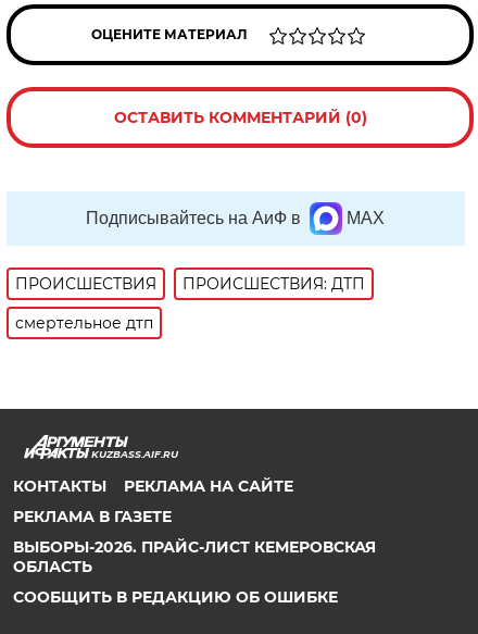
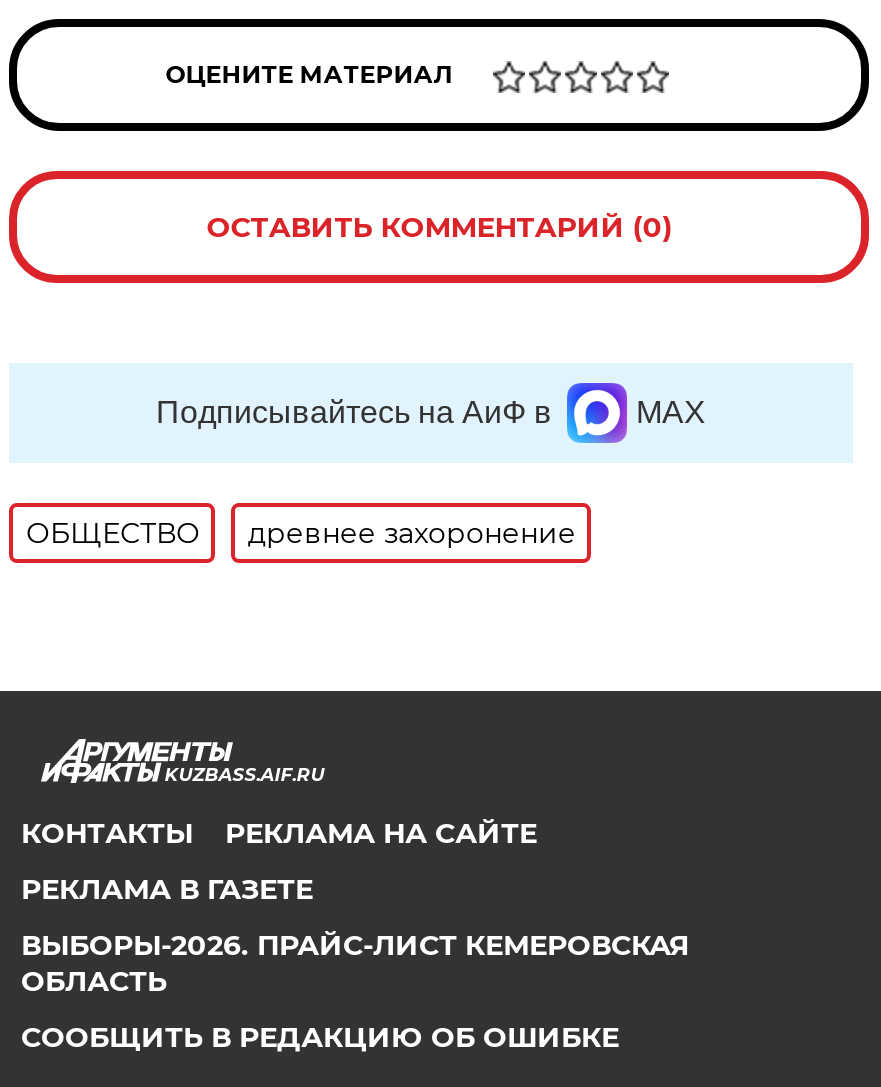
- ПРОИСШЕСТВИЯ
- ПРОИСШЕСТВИЯ: ДТП
- смертельное дтп
+ ОБЩЕСТВО
+ древнее захоронение
